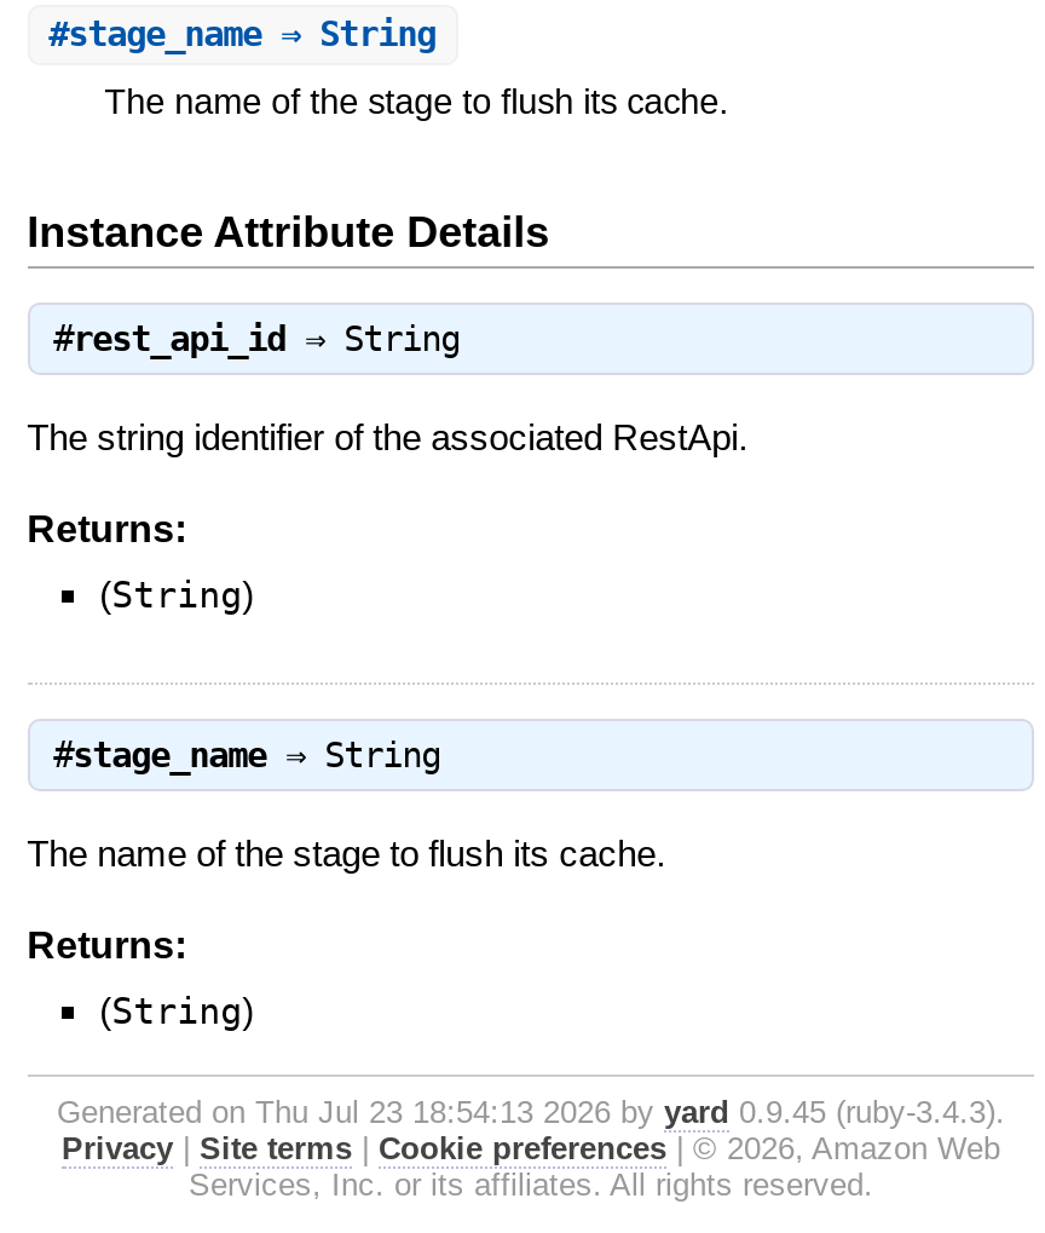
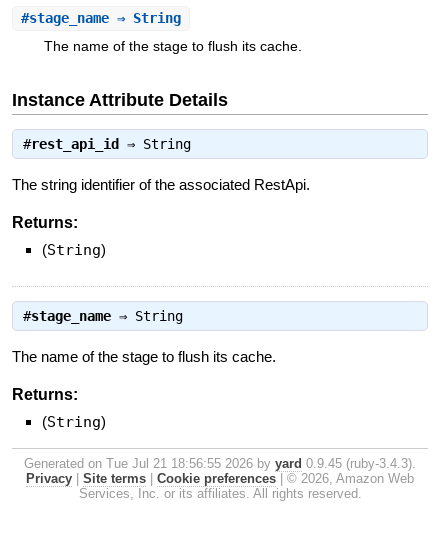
- Generated on Thu Jul 23 18:54:13 2026 by yard 0.9.45 (ruby-3.4.3).
+ Generated on Tue Jul 21 18:56:55 2026 by yard 0.9.45 (ruby-3.4.3).
